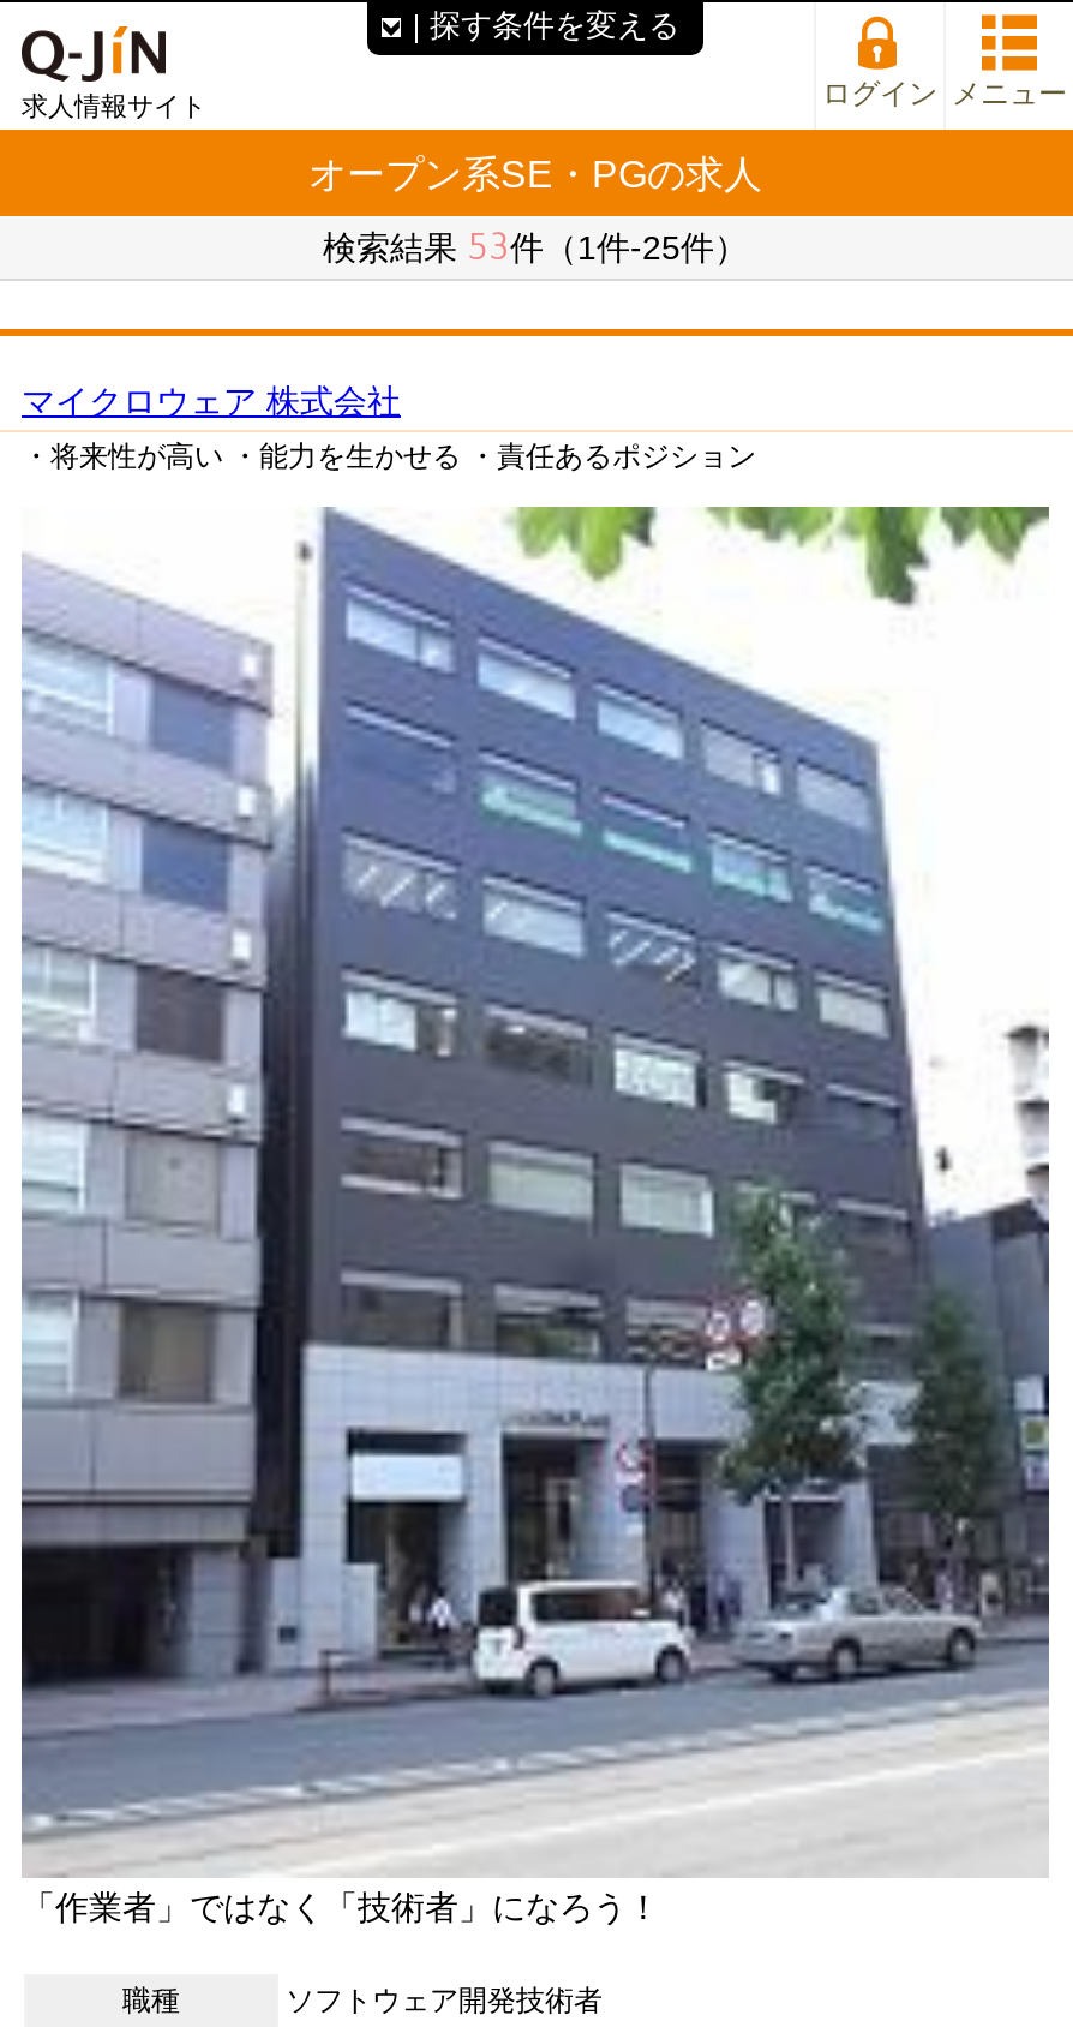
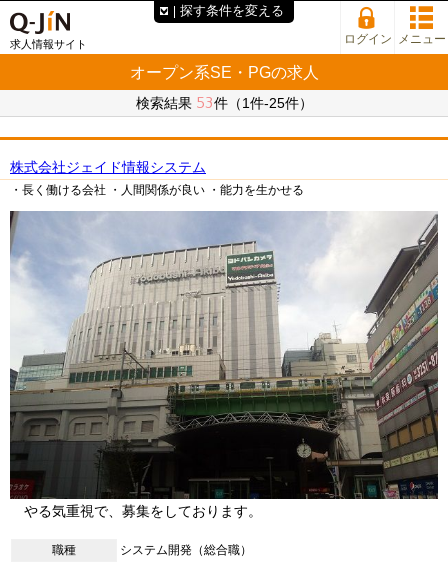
- マイクロウェア 株式会社
+ 株式会社ジェイド情報システム

- ・将来性が高い ・能力を生かせる ・責任あるポジション
+ ・長く働ける会社 ・人間関係が良い ・能力を生かせる

- [image]
- 「作業者」ではなく「技術者」になろう！
+ [image]
+ やる気重視で、募集をしております。

- ソフトウェア開発技術者
+ システム開発（総合職）
